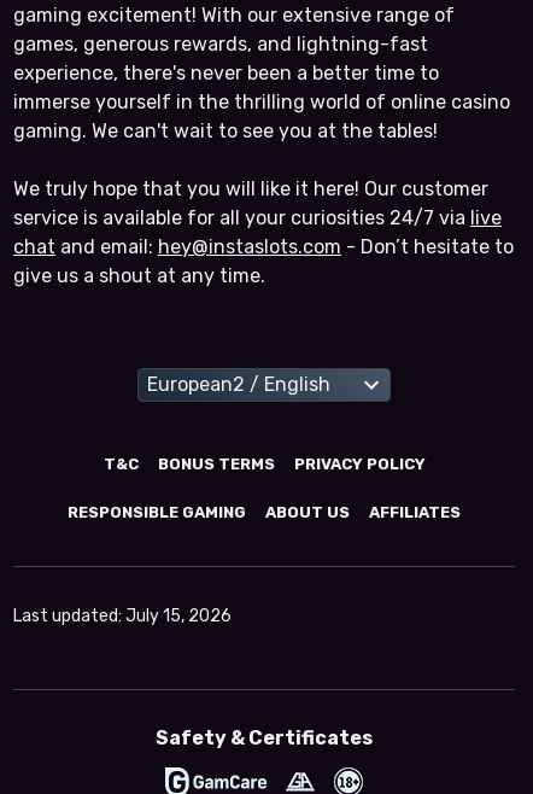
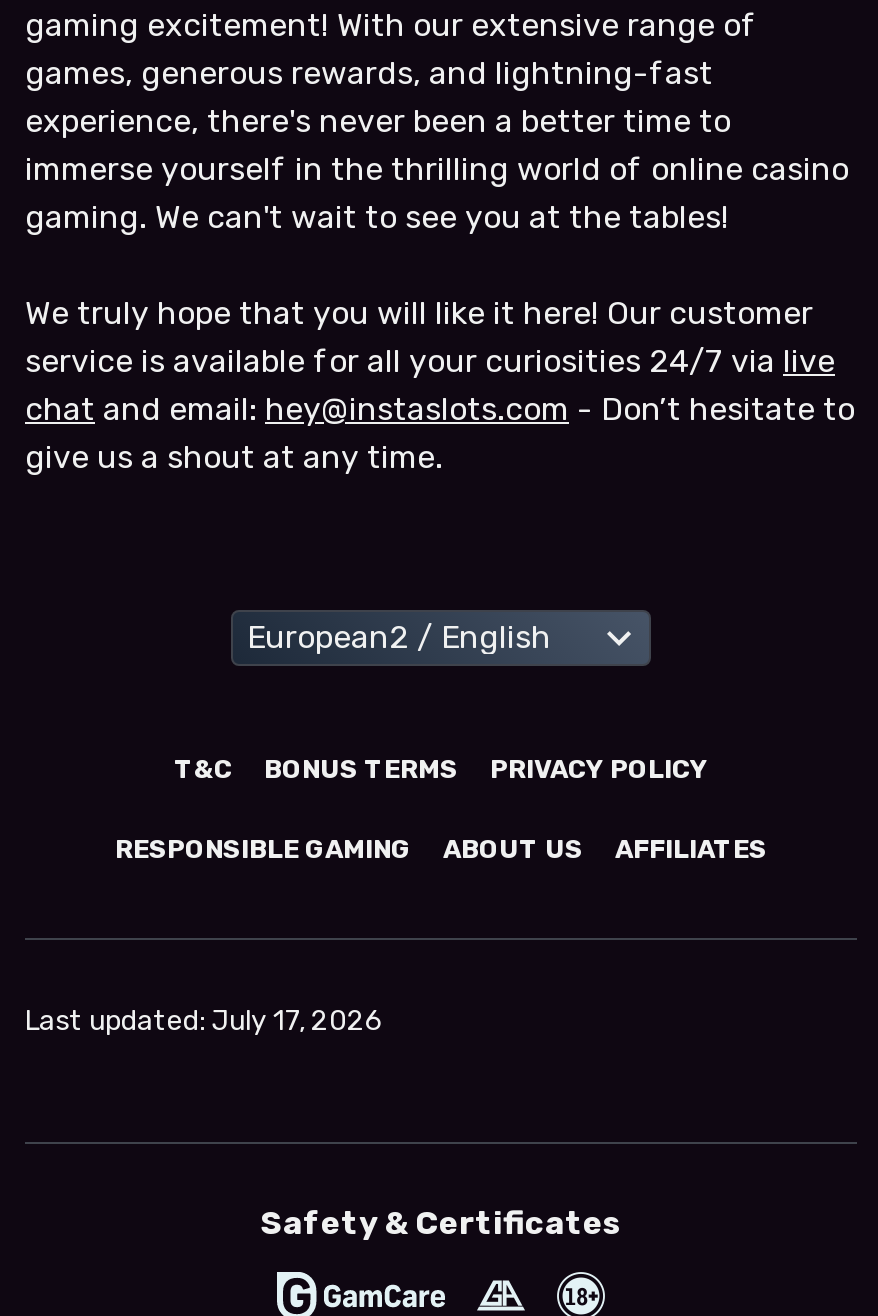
- Last updated: July 15, 2026
+ Last updated: July 17, 2026
